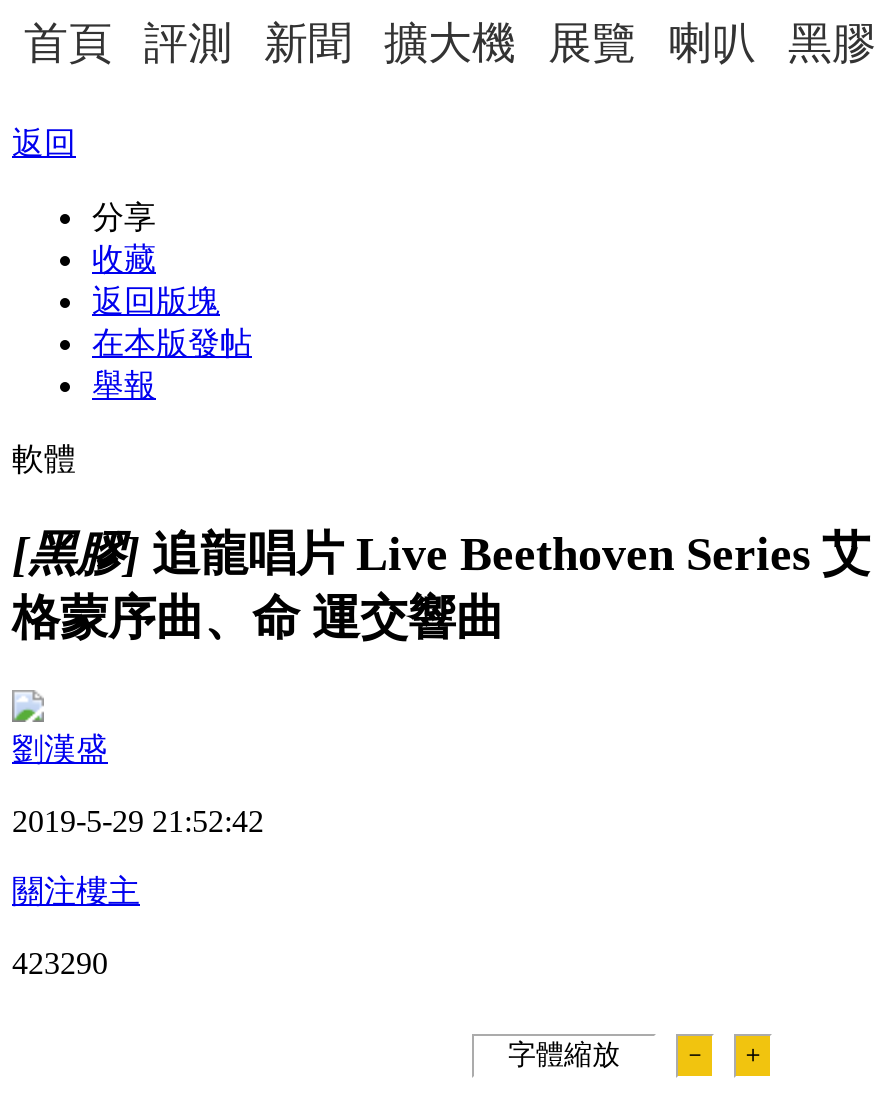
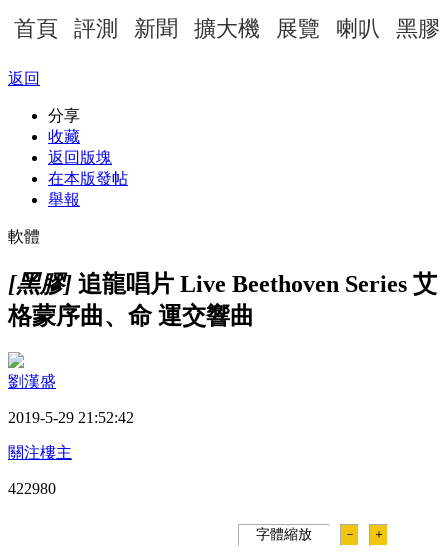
- 423290
+ 422980
